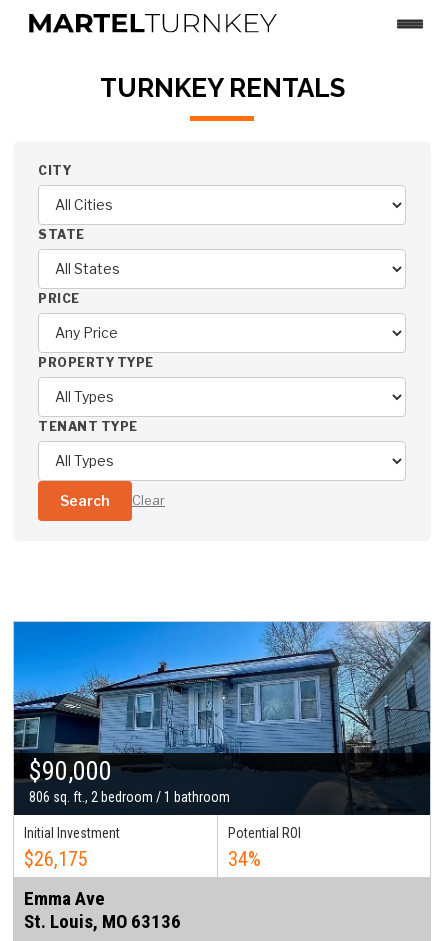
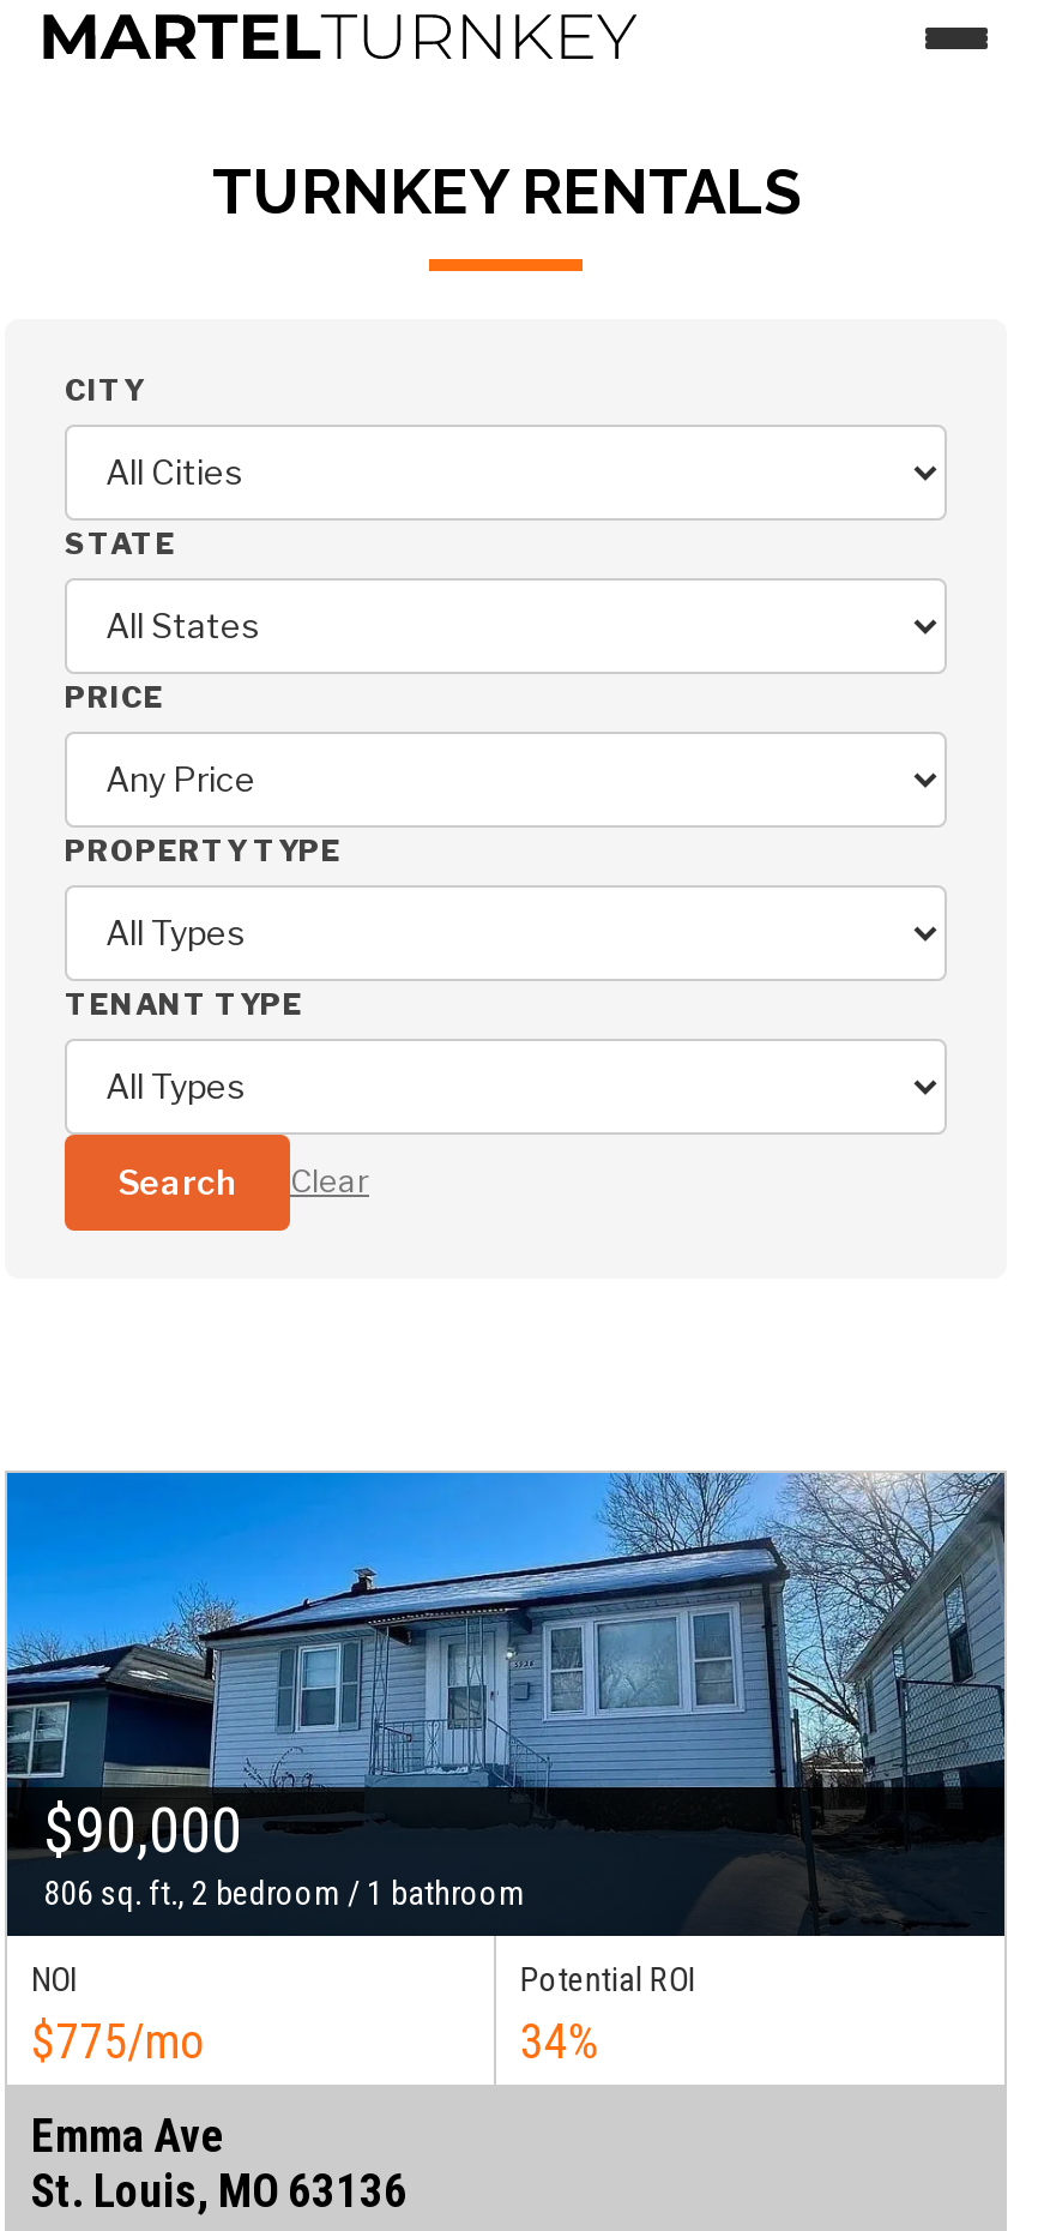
- Initial Investment
- $26,175
+ NOI
+ $775/mo
